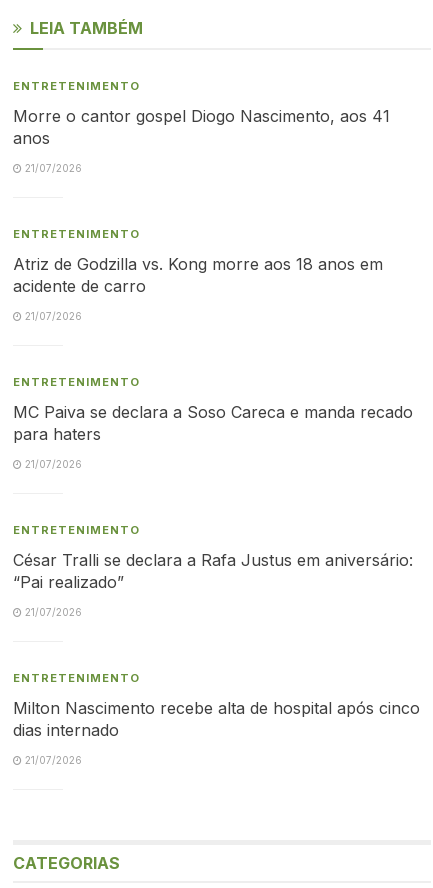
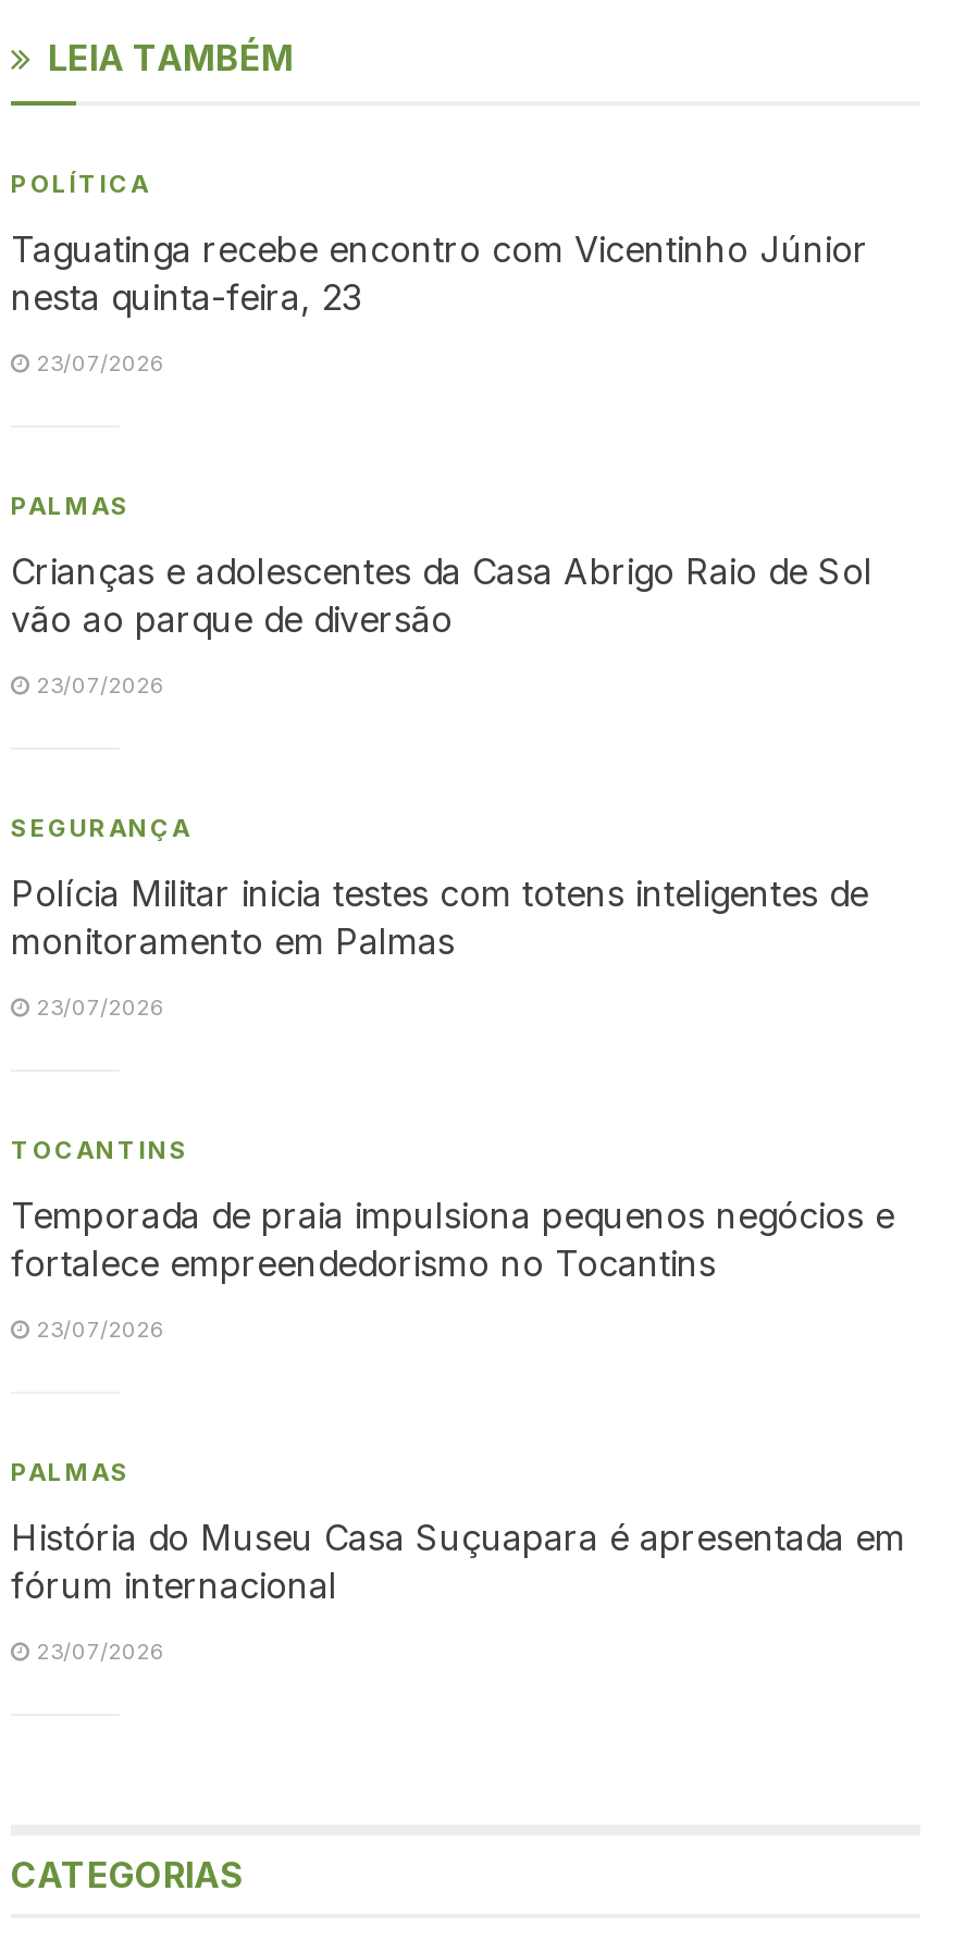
- ENTRETENIMENTO
+ POLÍTICA

- Morre o cantor gospel Diogo Nascimento, aos 41
- anos
+ Taguatinga recebe encontro com Vicentinho Júnior
+ nesta quinta-feira, 23

- 21/07/2026
+ 23/07/2026

- ENTRETENIMENTO
+ PALMAS

- Atriz de Godzilla vs. Kong morre aos 18 anos em
- acidente de carro
+ Crianças e adolescentes da Casa Abrigo Raio de Sol
+ vão ao parque de diversão

- 21/07/2026
+ 23/07/2026

- ENTRETENIMENTO
+ SEGURANÇA

- MC Paiva se declara a Soso Careca e manda recado
- para haters
+ Polícia Militar inicia testes com totens inteligentes de
+ monitoramento em Palmas

- 21/07/2026
+ 23/07/2026

- ENTRETENIMENTO
+ TOCANTINS

- César Tralli se declara a Rafa Justus em aniversário:
- “Pai realizado”
+ Temporada de praia impulsiona pequenos negócios e
+ fortalece empreendedorismo no Tocantins

- 21/07/2026
+ 23/07/2026

- ENTRETENIMENTO
+ PALMAS

- Milton Nascimento recebe alta de hospital após cinco
- dias internado
+ História do Museu Casa Suçuapara é apresentada em
+ fórum internacional

- 21/07/2026
+ 23/07/2026
